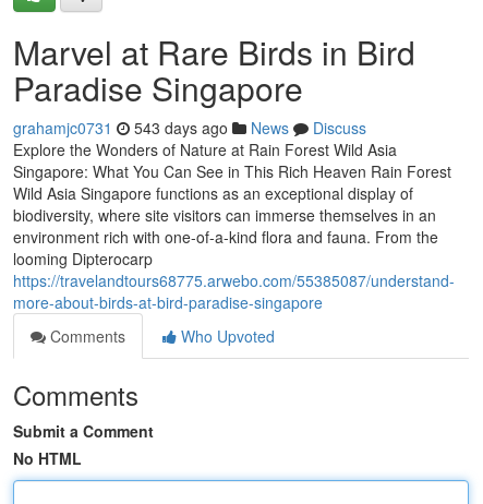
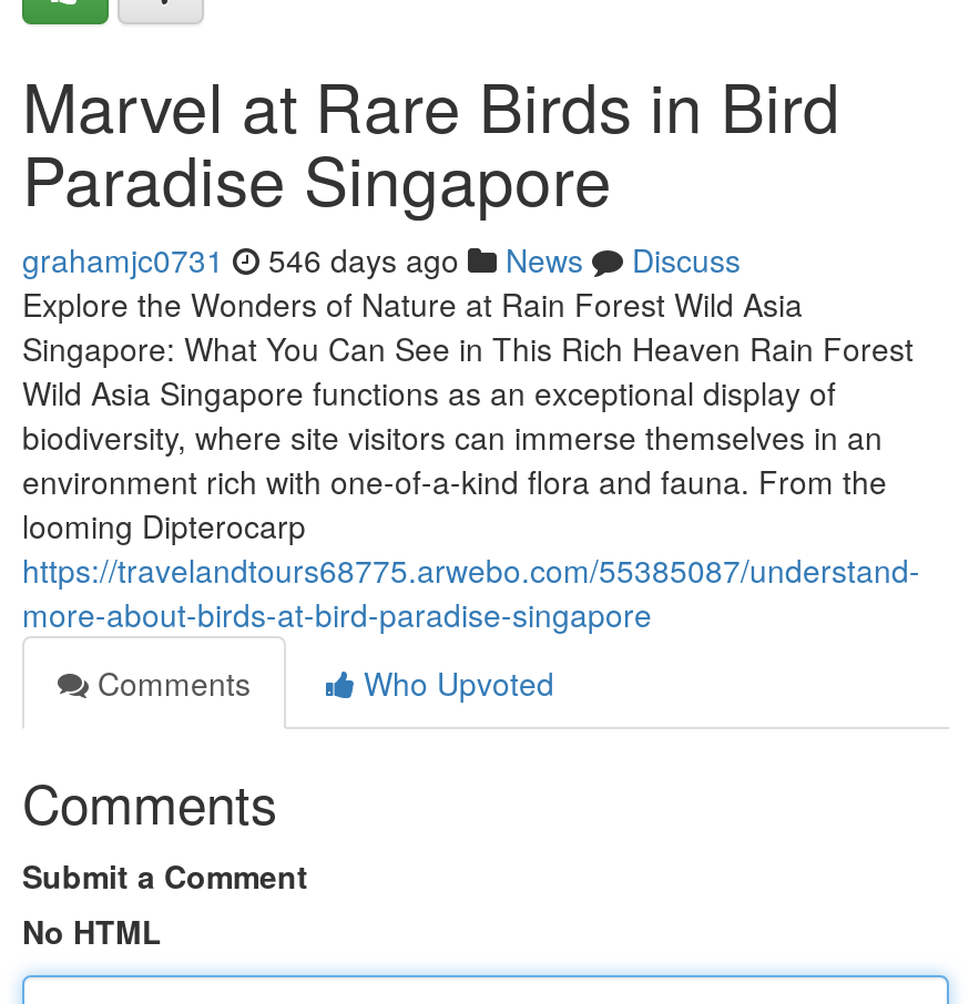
- grahamjc0731 543 days ago News Discuss
+ grahamjc0731 546 days ago News Discuss
